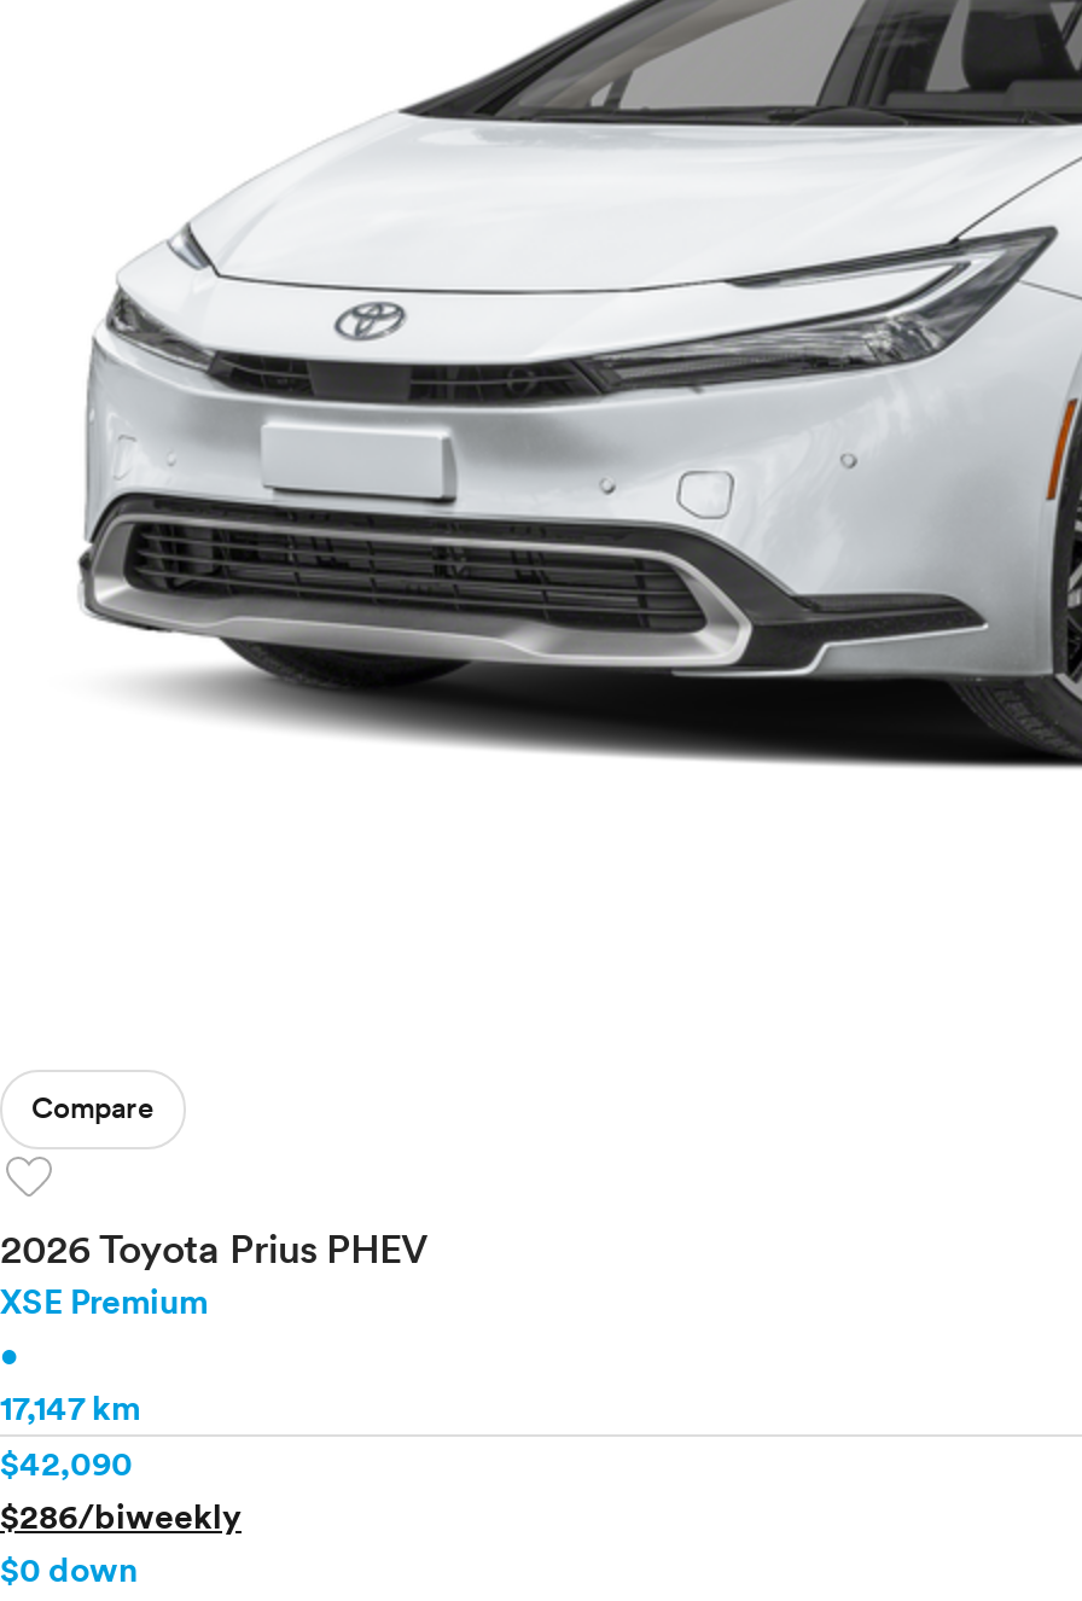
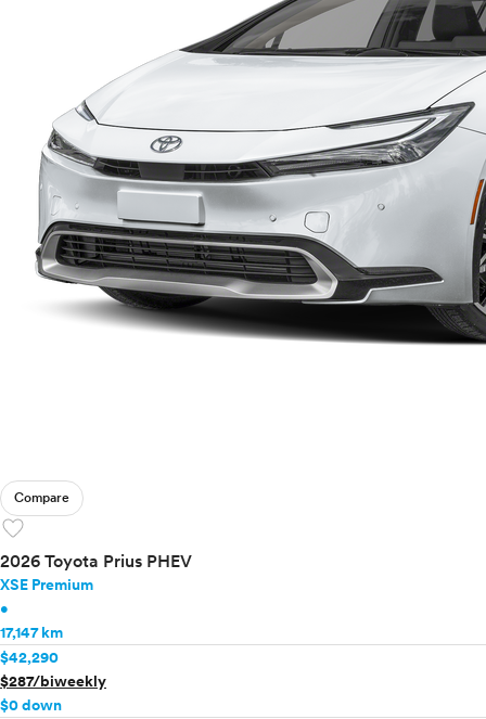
- $42,090
- $286/biweekly
+ $42,290
+ $287/biweekly
